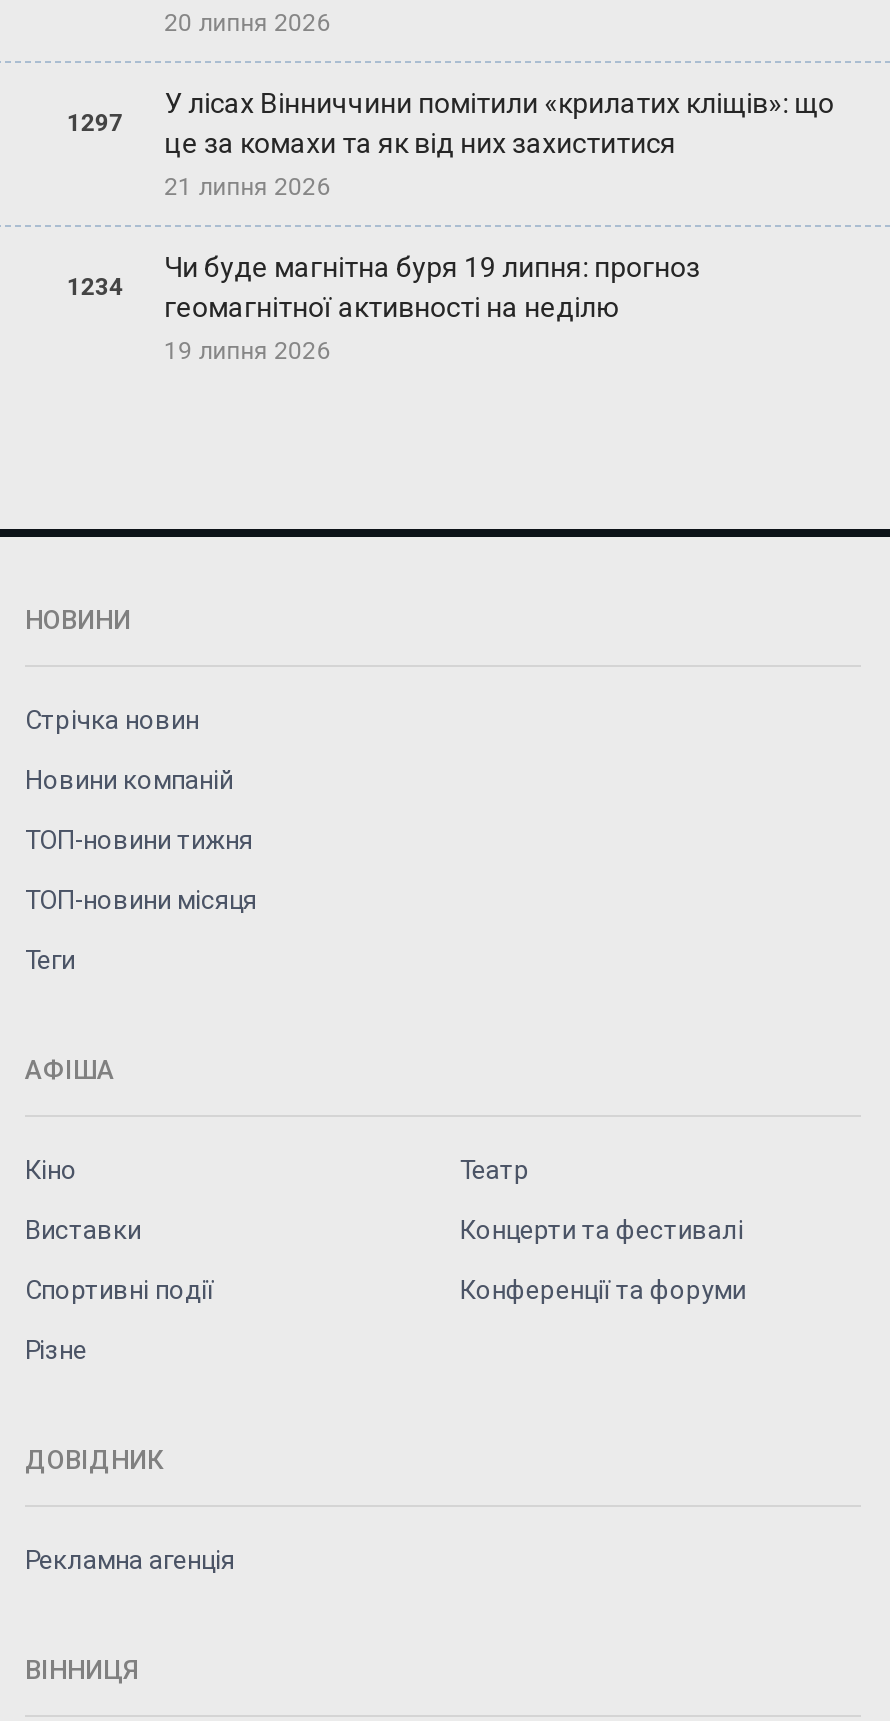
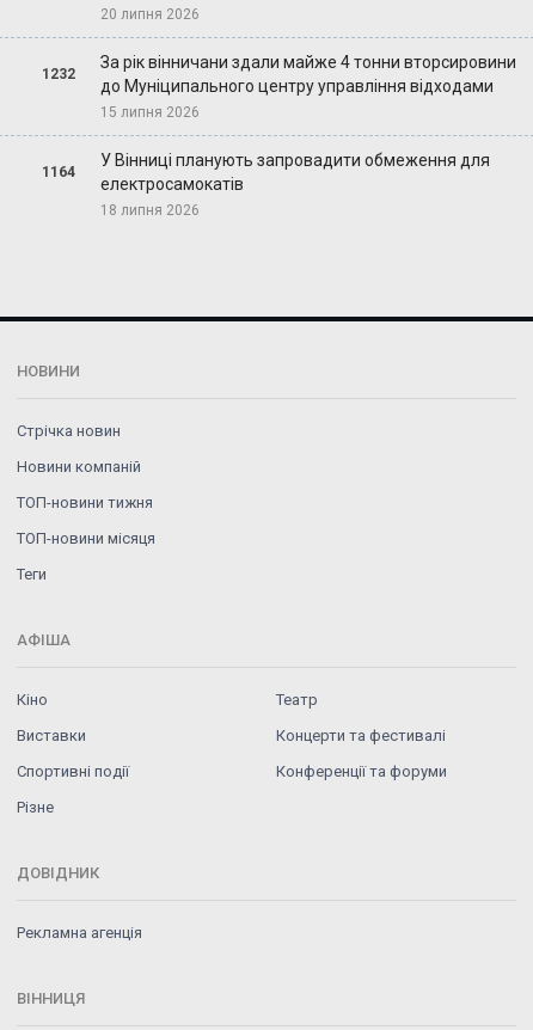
- У лісах Вінниччини помітили «крилатих кліщів»: що
- це за комахи та як від них захиститися
- 21 липня 2026
+ За рік вінничани здали майже 4 тонни вторсировини
+ до Муніципального центру управління відходами
+ 15 липня 2026

- 1297
+ 1232

- Чи буде магнітна буря 19 липня: прогноз
- геомагнітної активності на неділю
- 19 липня 2026
+ У Вінниці планують запровадити обмеження для
+ електросамокатів
+ 18 липня 2026

- 1234
+ 1164
